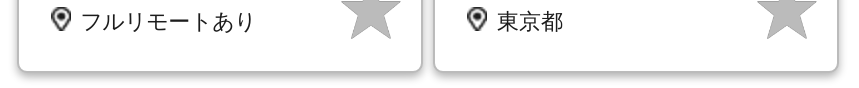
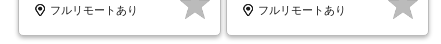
- 東京都
+ フルリモートあり
